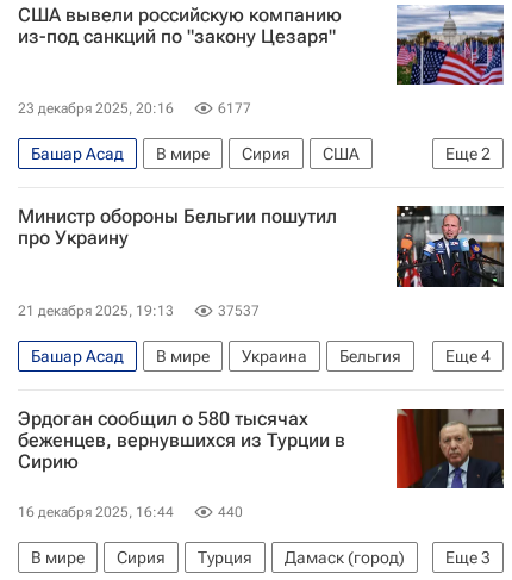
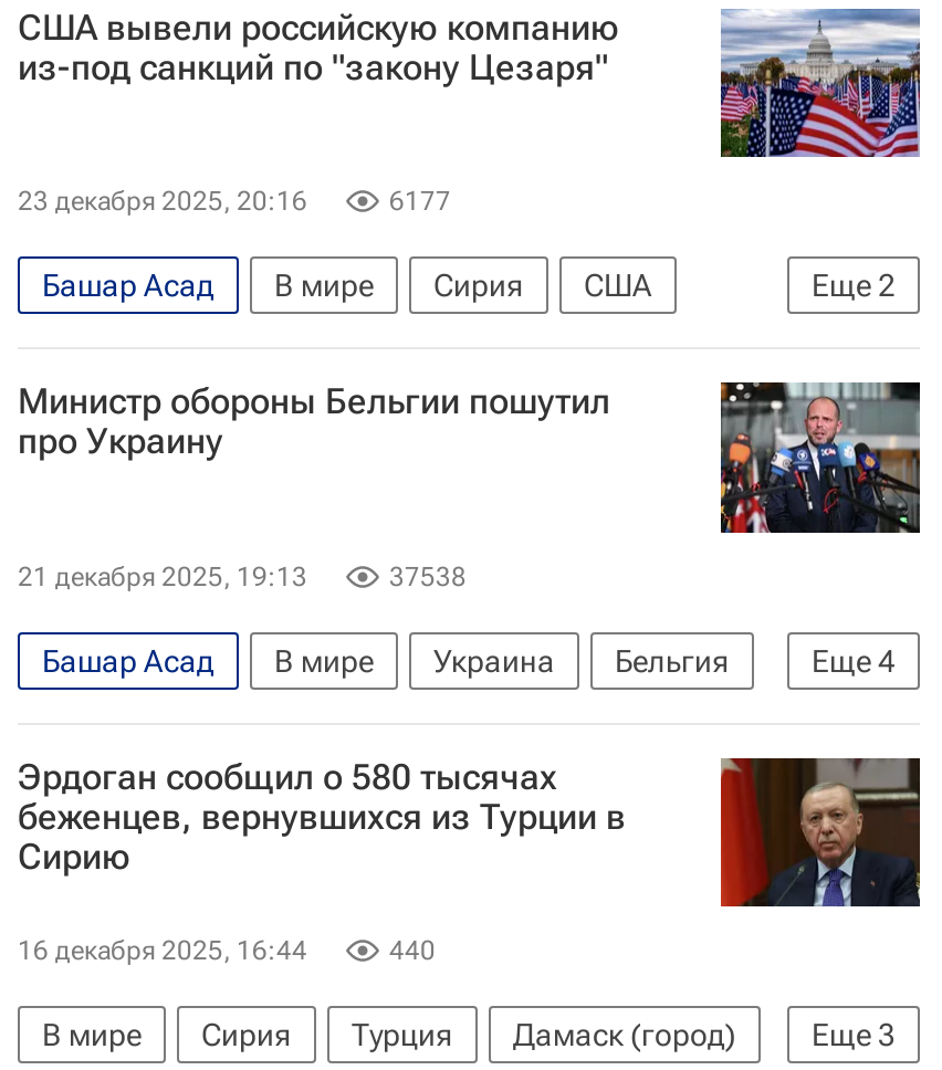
- 37537
+ 37538
